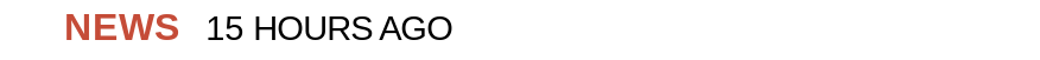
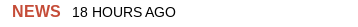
- NEWS 15 HOURS AGO
+ NEWS 18 HOURS AGO
